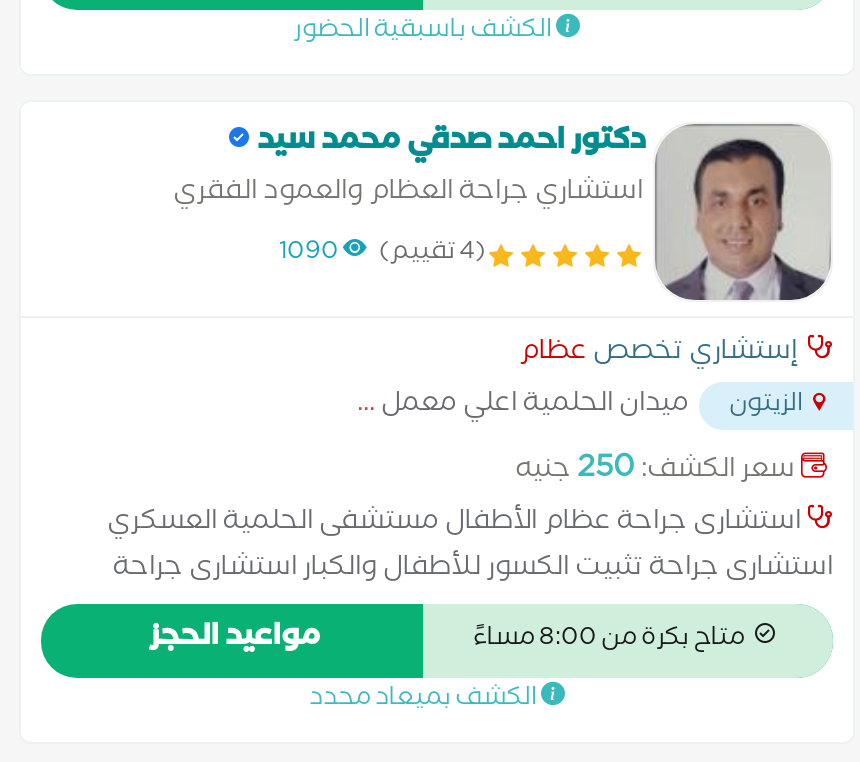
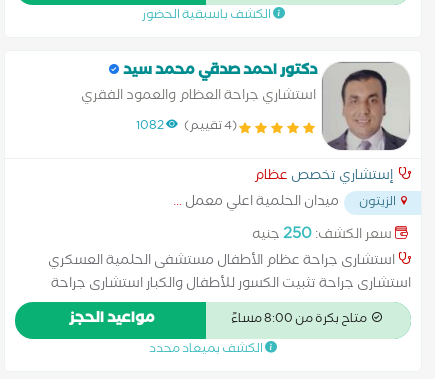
- 1090
+ 1082
